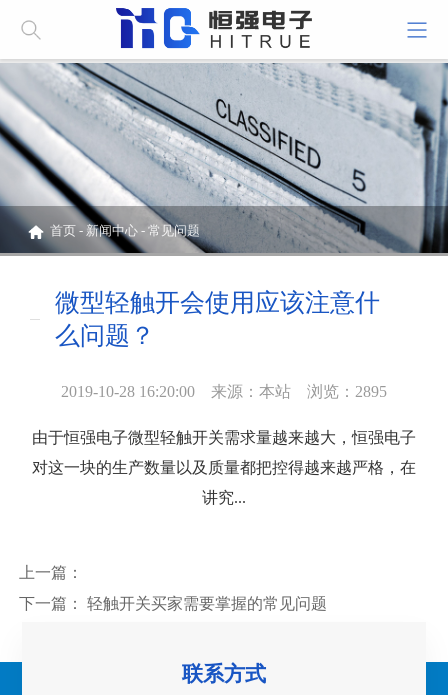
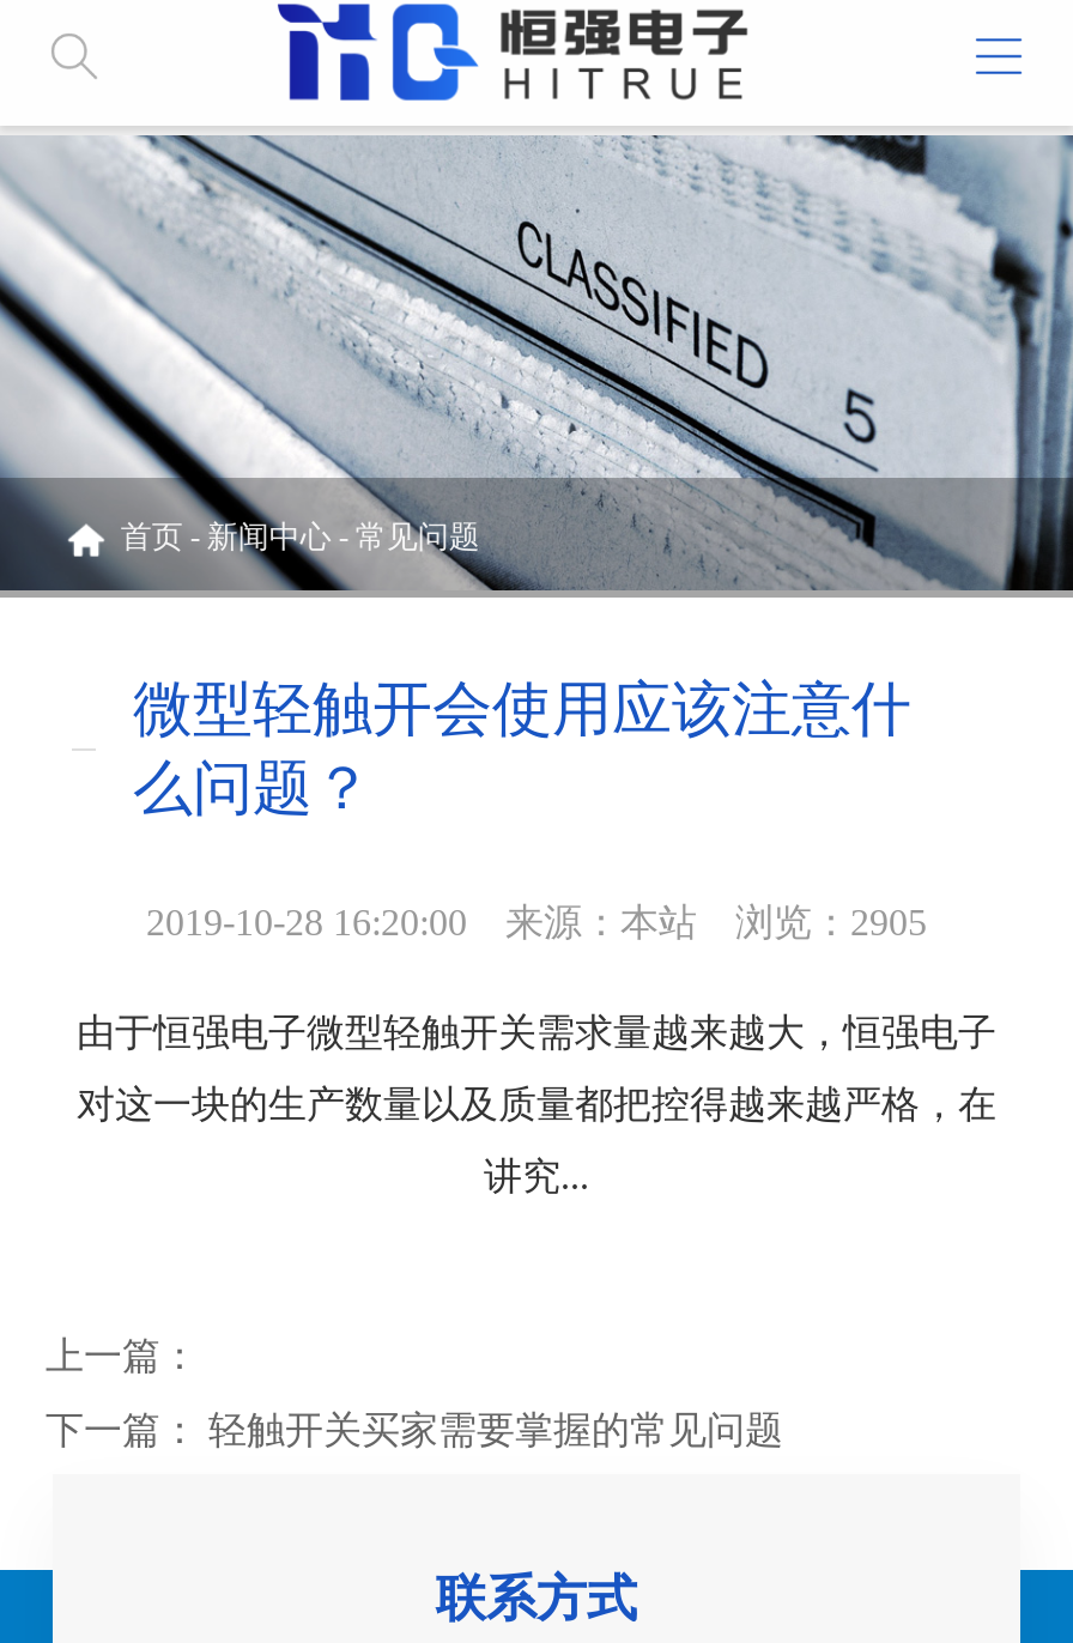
- 2019-10-28 16:20:00 来源：本站 浏览：2895
+ 2019-10-28 16:20:00 来源：本站 浏览：2905
